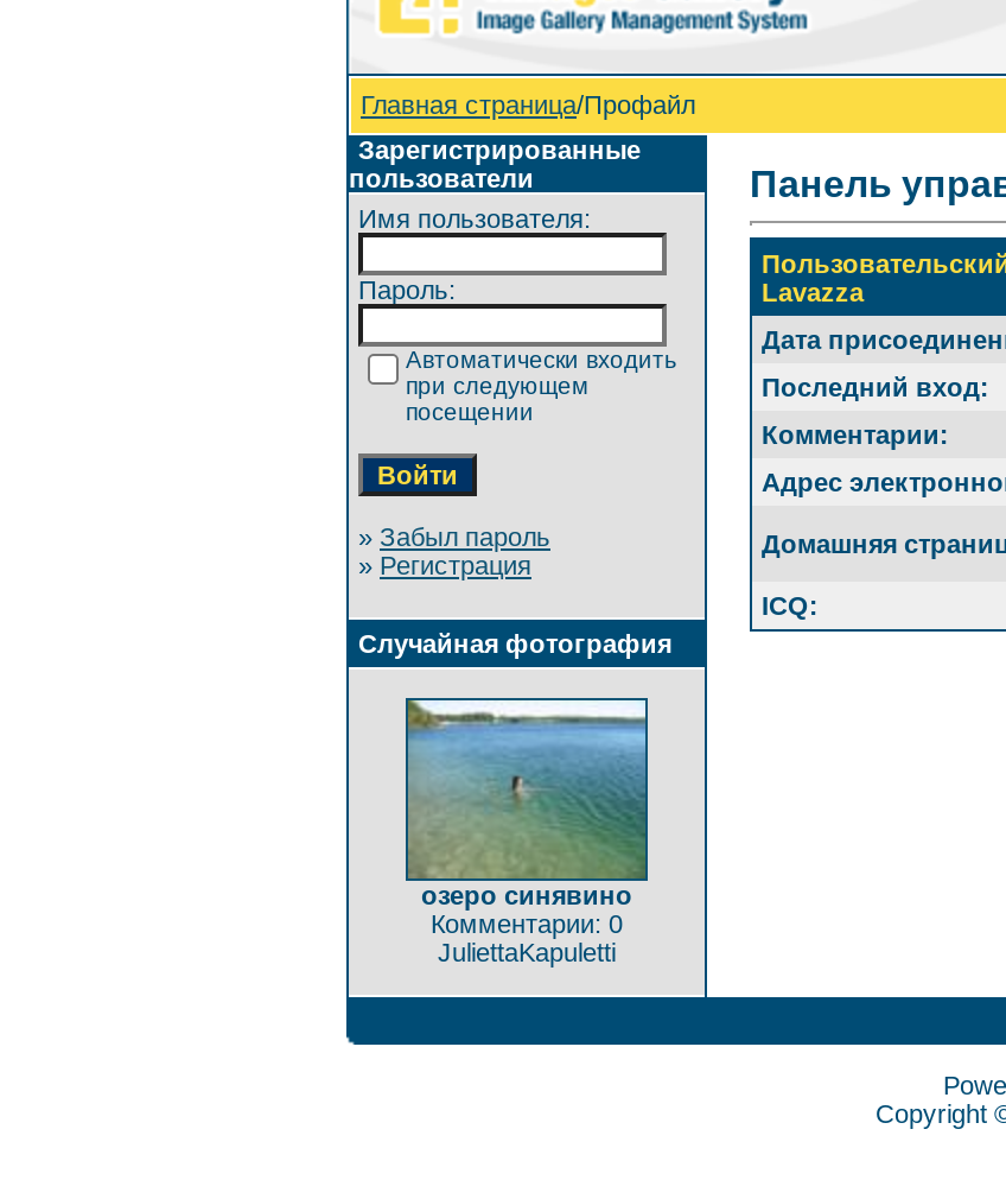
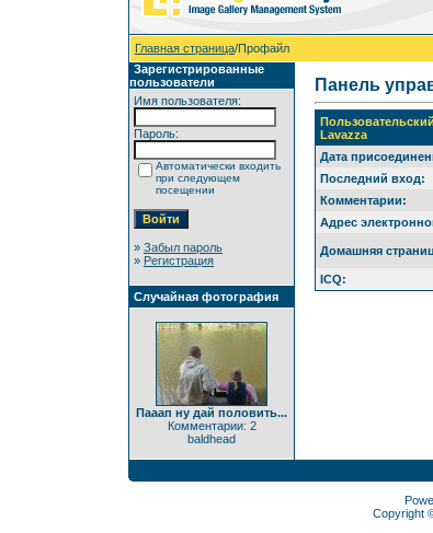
- [image]
- озеро синявино
- Комментарии: 0
- JuliettaKapuletti
+ [image]
+ Пааап ну дай половить...
+ Комментарии: 2
+ baldhead
